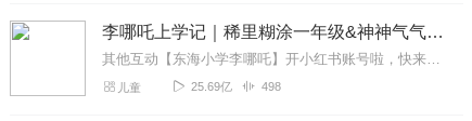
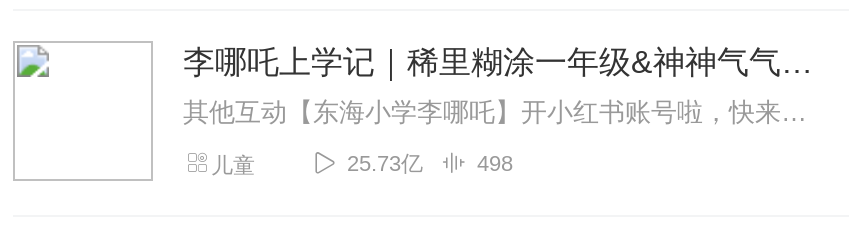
- 25.69亿
+ 25.73亿
